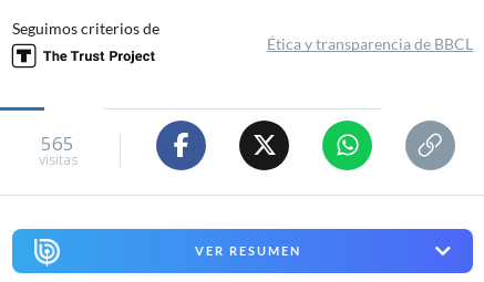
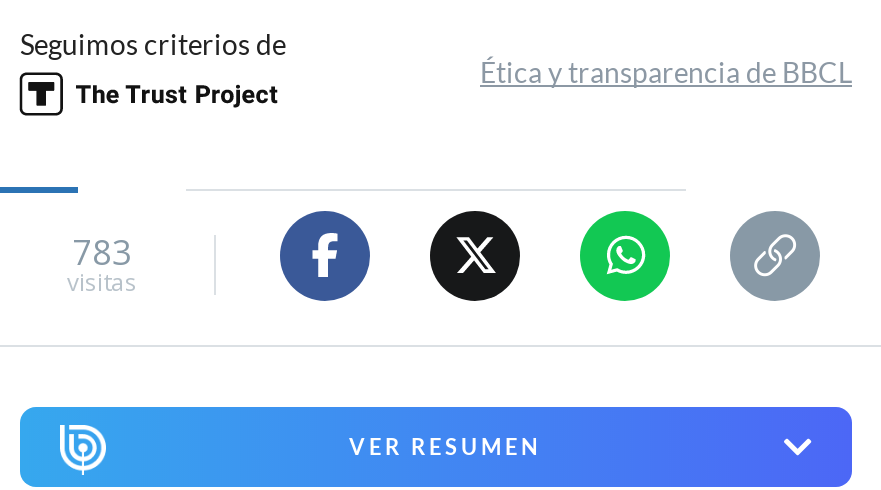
- 565
+ 783
